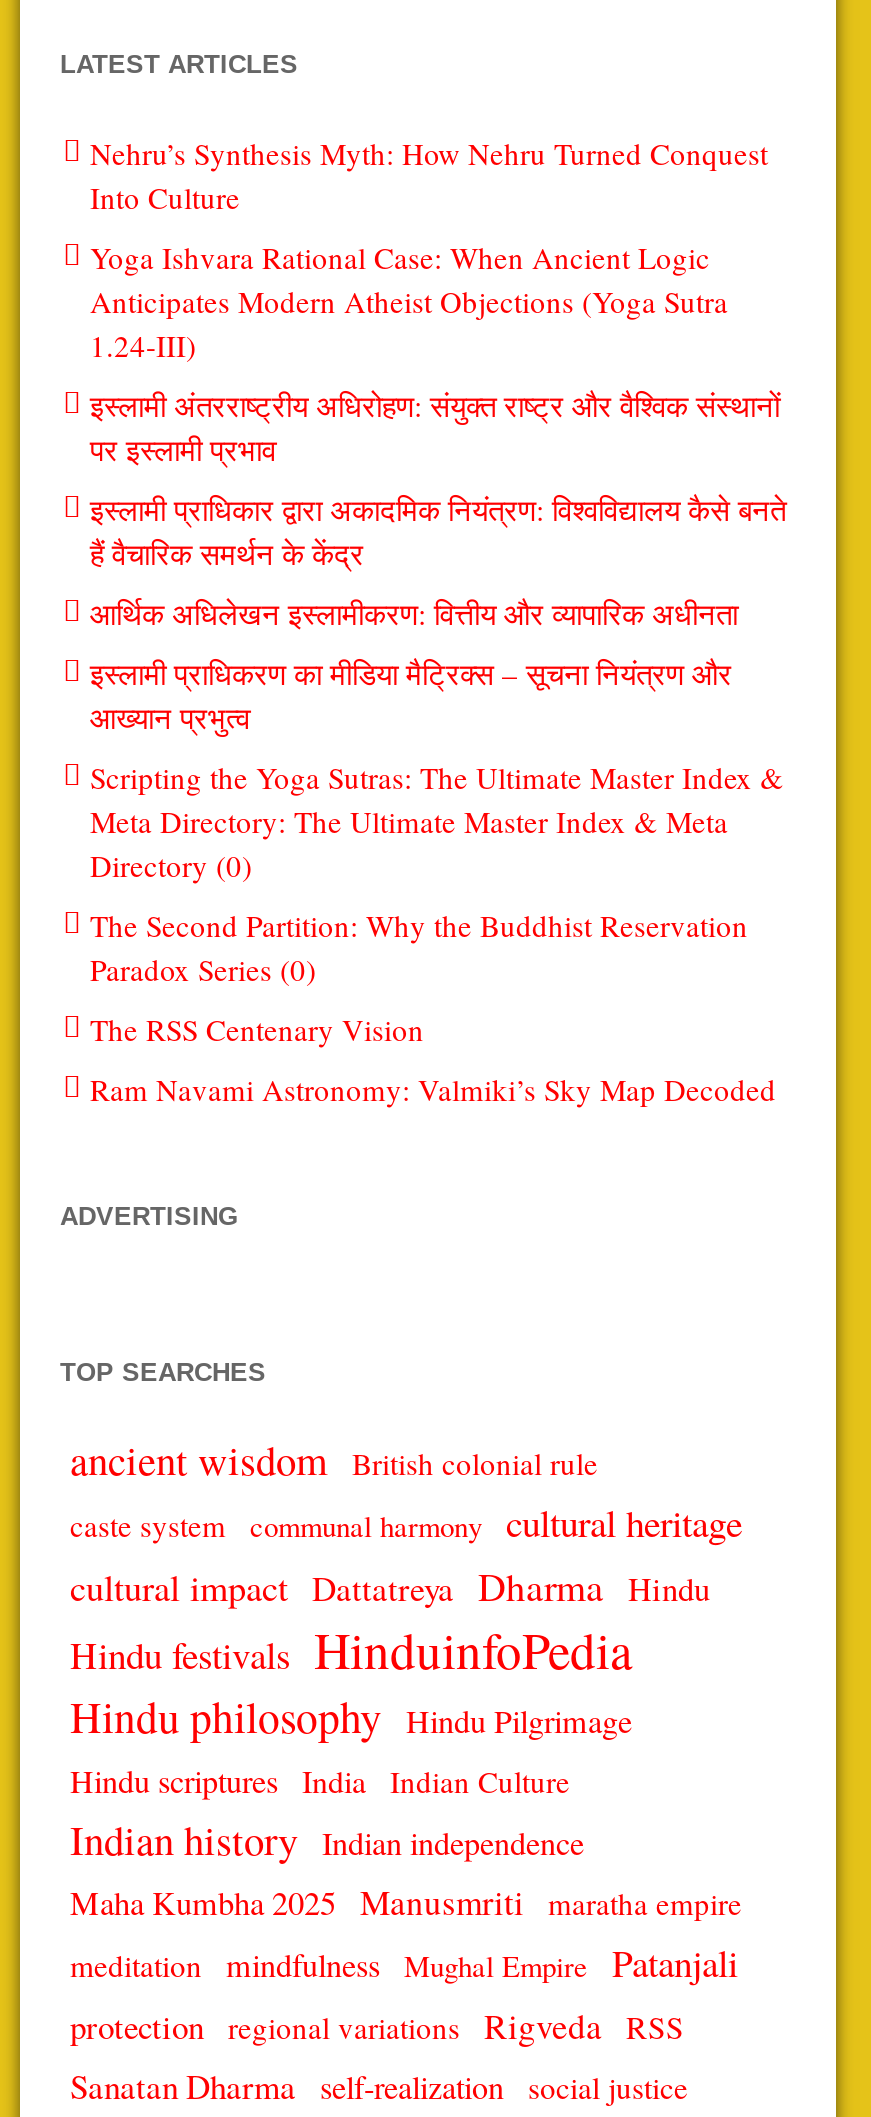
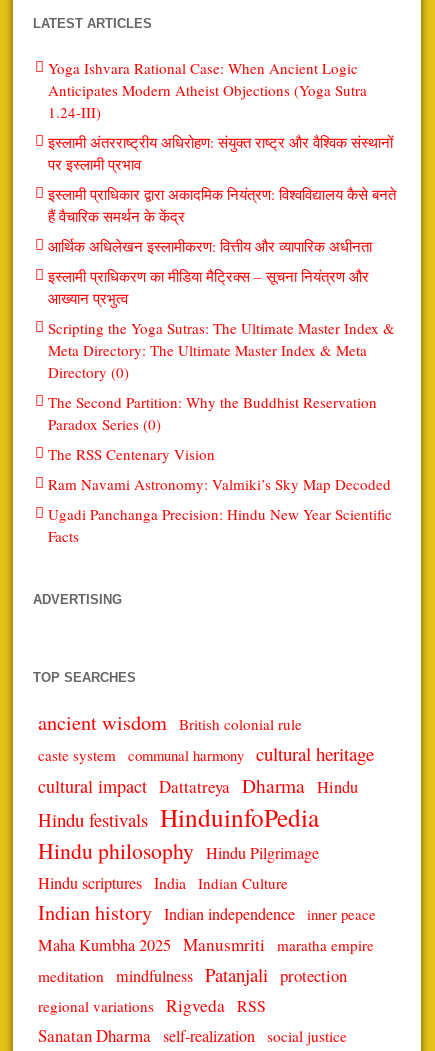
- Nehru’s Synthesis Myth: How Nehru Turned Conquest
- Into Culture

moved up: Yoga Ishvara Rational Case: When Ancient Logic | Anticipates Modern Atheist Objections (Yoga Sutra | 1.24-III) | ... | The RSS Centenary Vision | Ram Navami Astronomy: Valmiki’s Sky Map Decoded

+ Ugadi Panchanga Precision: Hindu New Year Scientific
+ Facts

+ inner peace

- meditation mindfulness
- Mughal Empire
- Patanjali
- protection regional variations Rigveda RSS
+ meditation mindfulness Patanjali protection
+ regional variations Rigveda RSS
